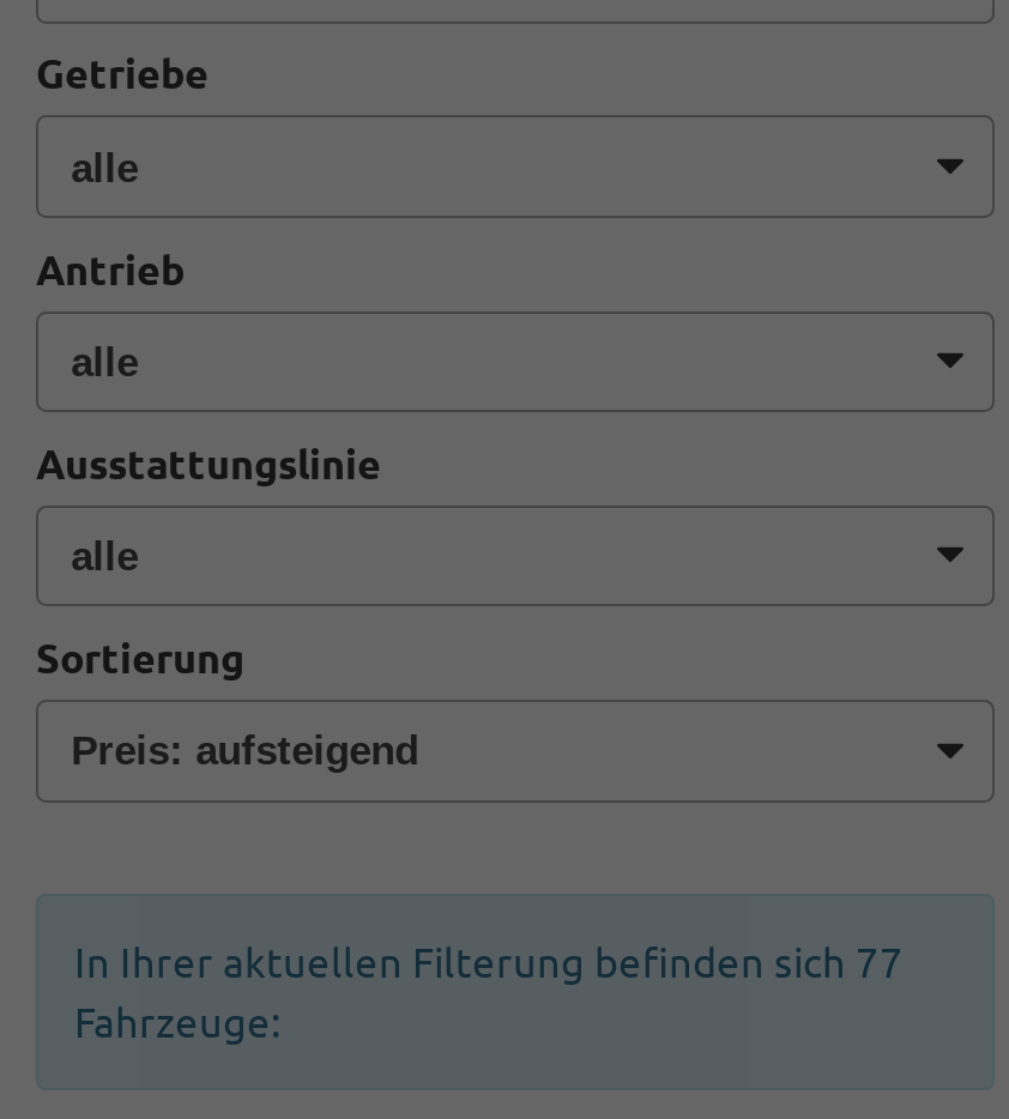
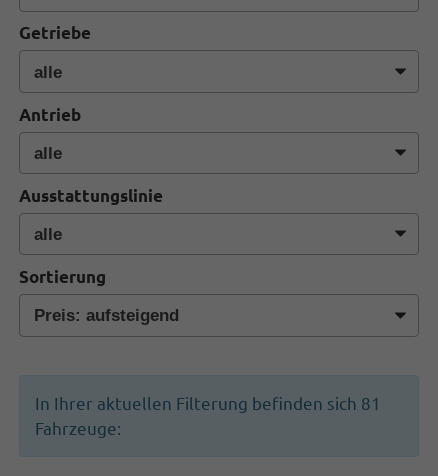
- In Ihrer aktuellen Filterung befinden sich 77
+ In Ihrer aktuellen Filterung befinden sich 81
